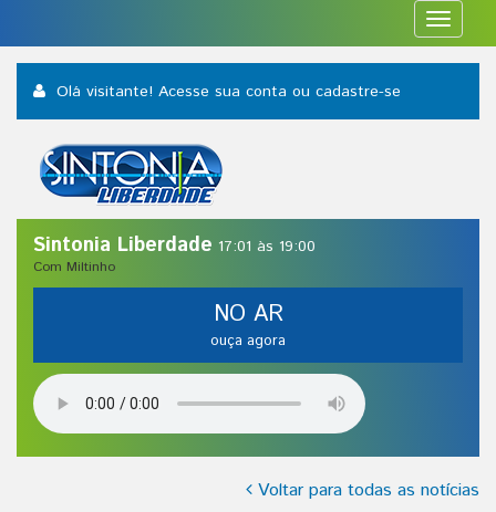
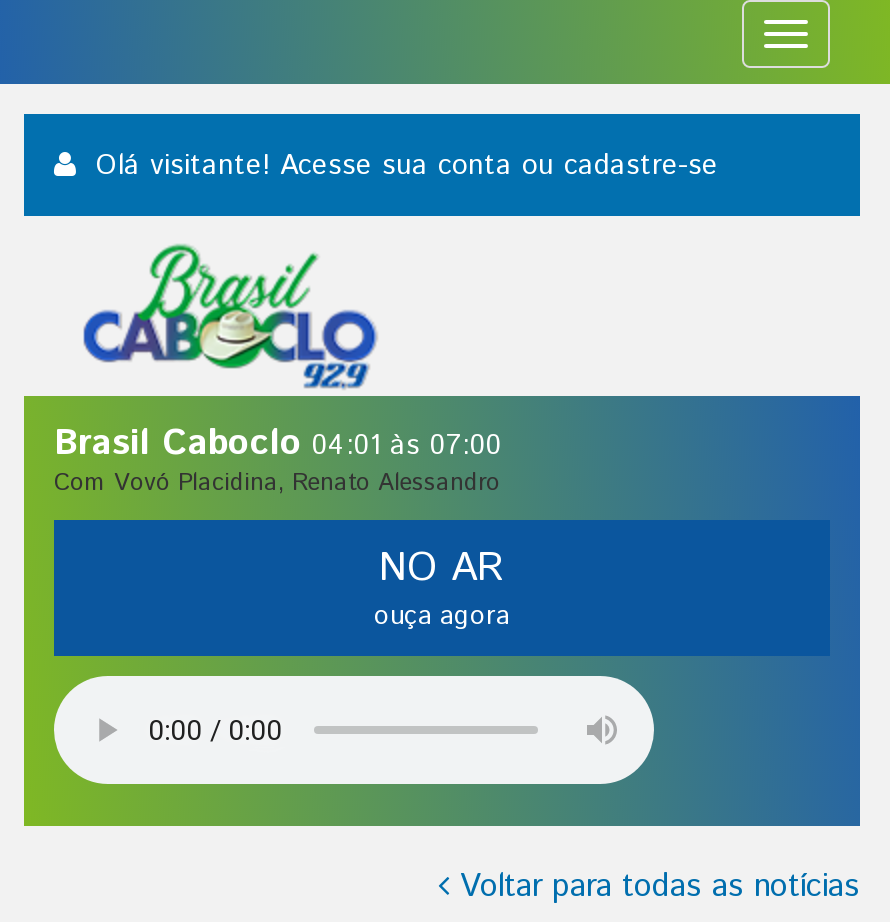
- [image]
- Sintonia Liberdade 17:01 às 19:00
- Com Miltinho
+ [image]
+ Brasil Caboclo 04:01 às 07:00
+ Com Vovó Placidina, Renato Alessandro
